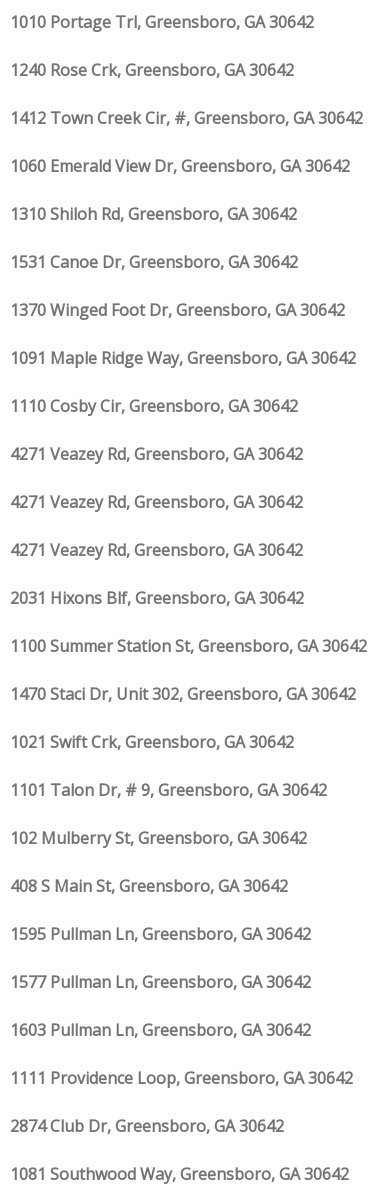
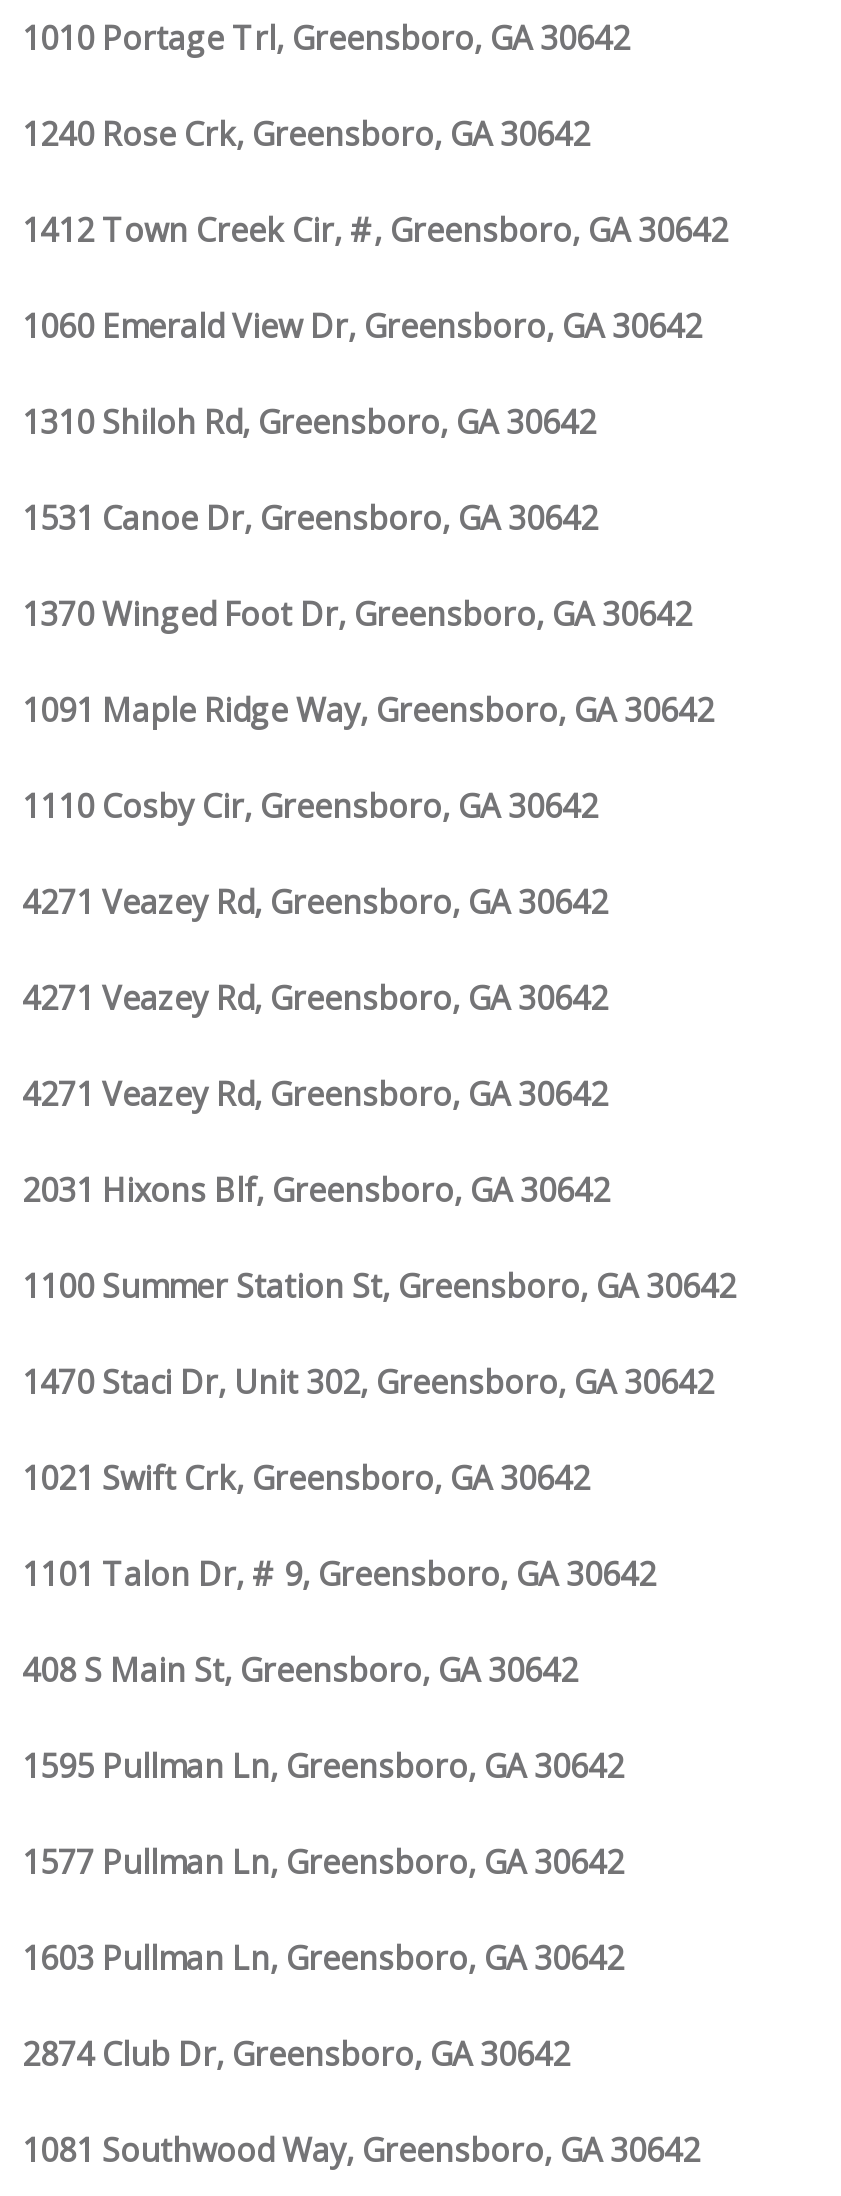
- 102 Mulberry St, Greensboro, GA 30642

- 1111 Providence Loop, Greensboro, GA 30642
